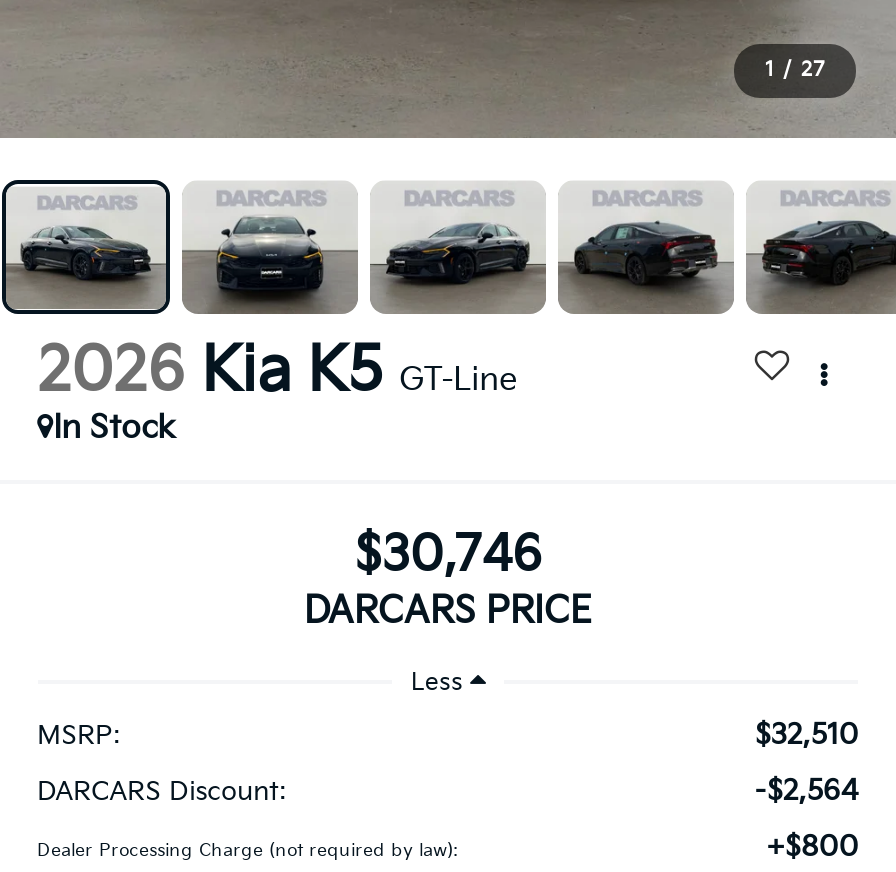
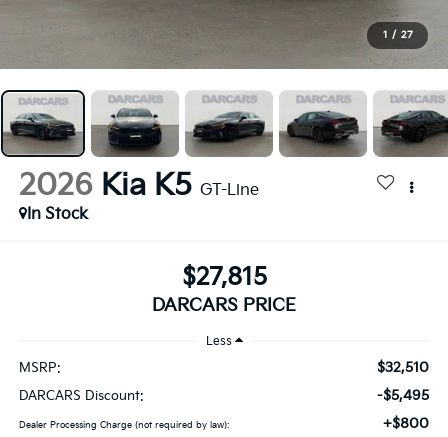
- $30,746
+ $27,815

- -$2,564
+ -$5,495
